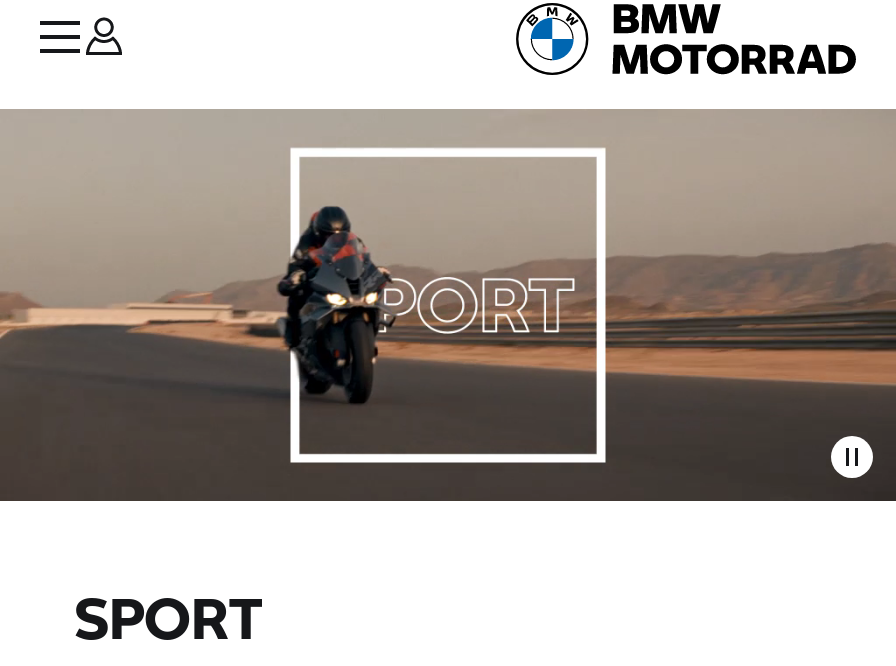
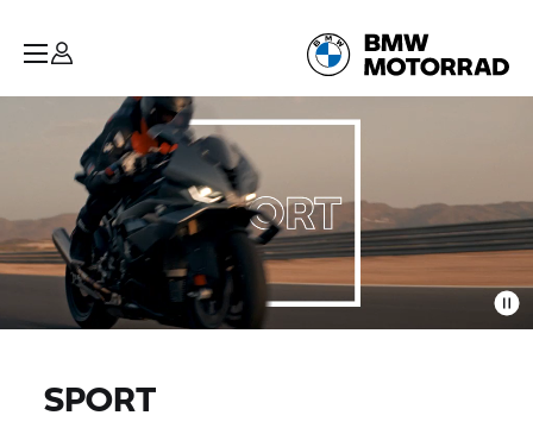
- [image]
+ [image]
